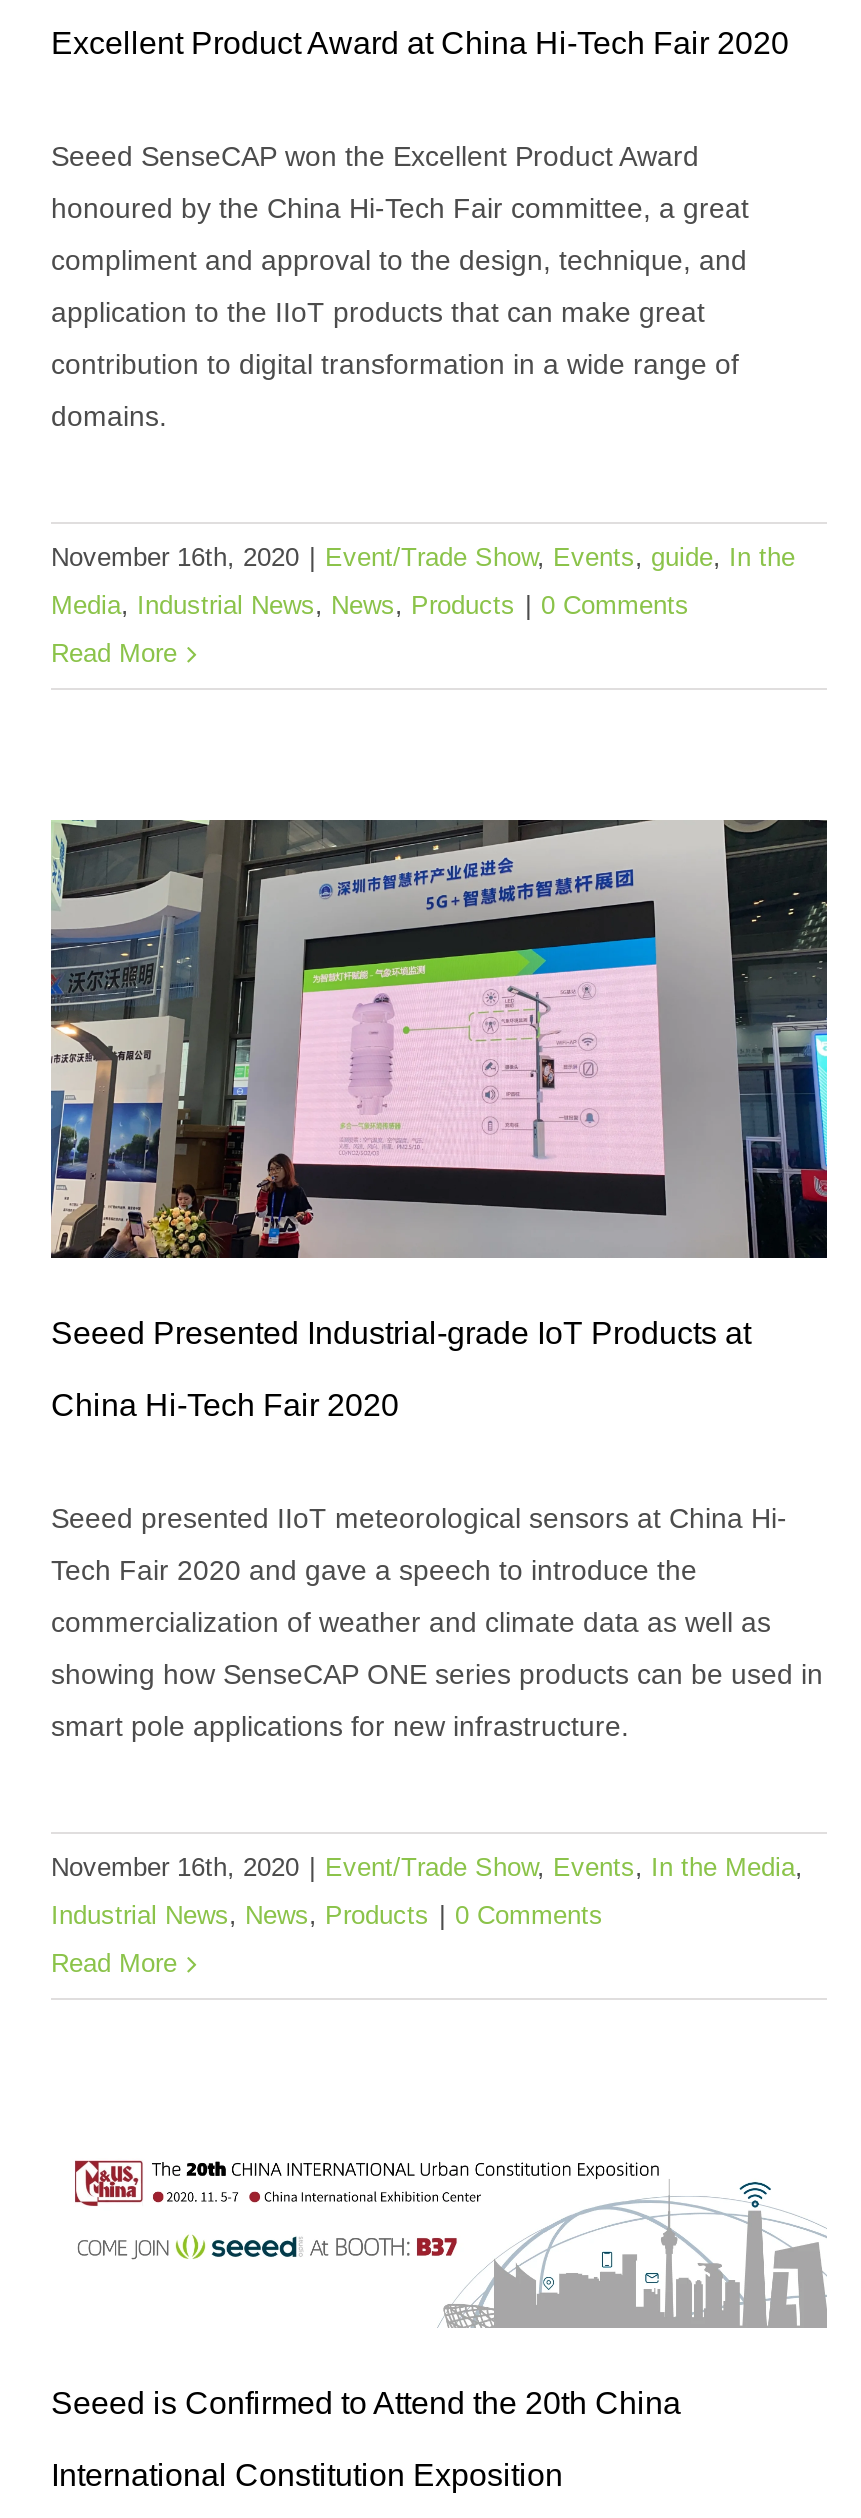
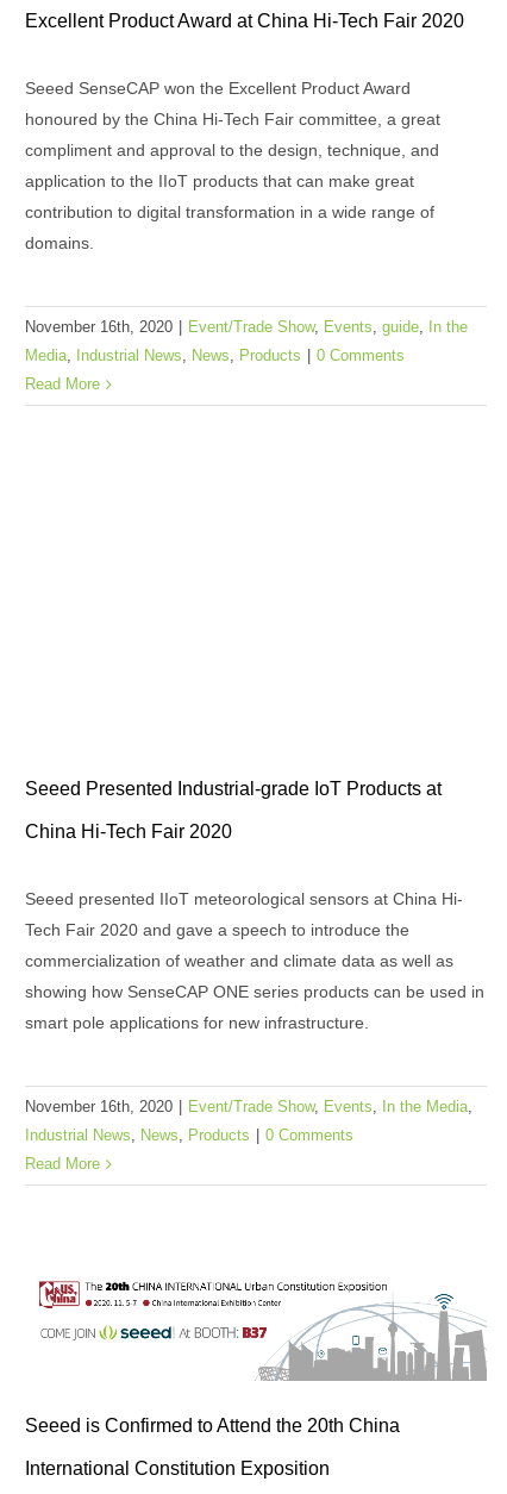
- [image]
